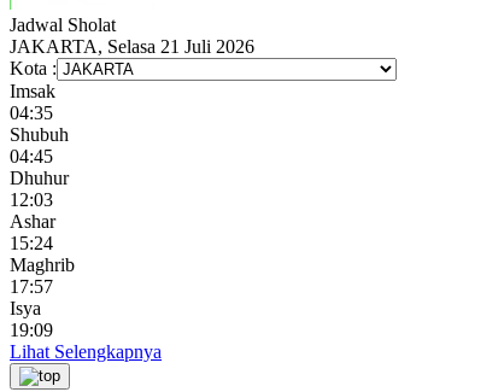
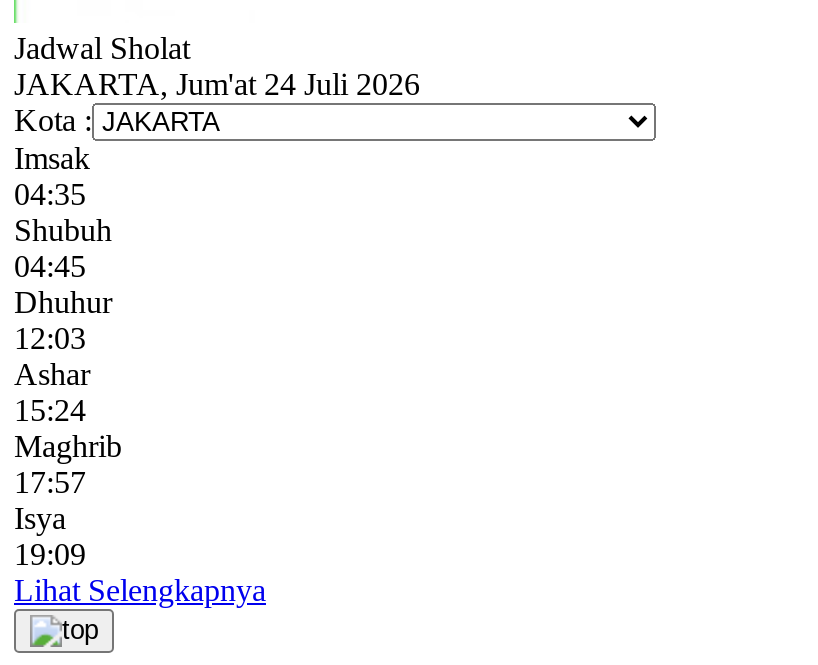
- JAKARTA, Selasa 21 Juli 2026
+ JAKARTA, Jum'at 24 Juli 2026
